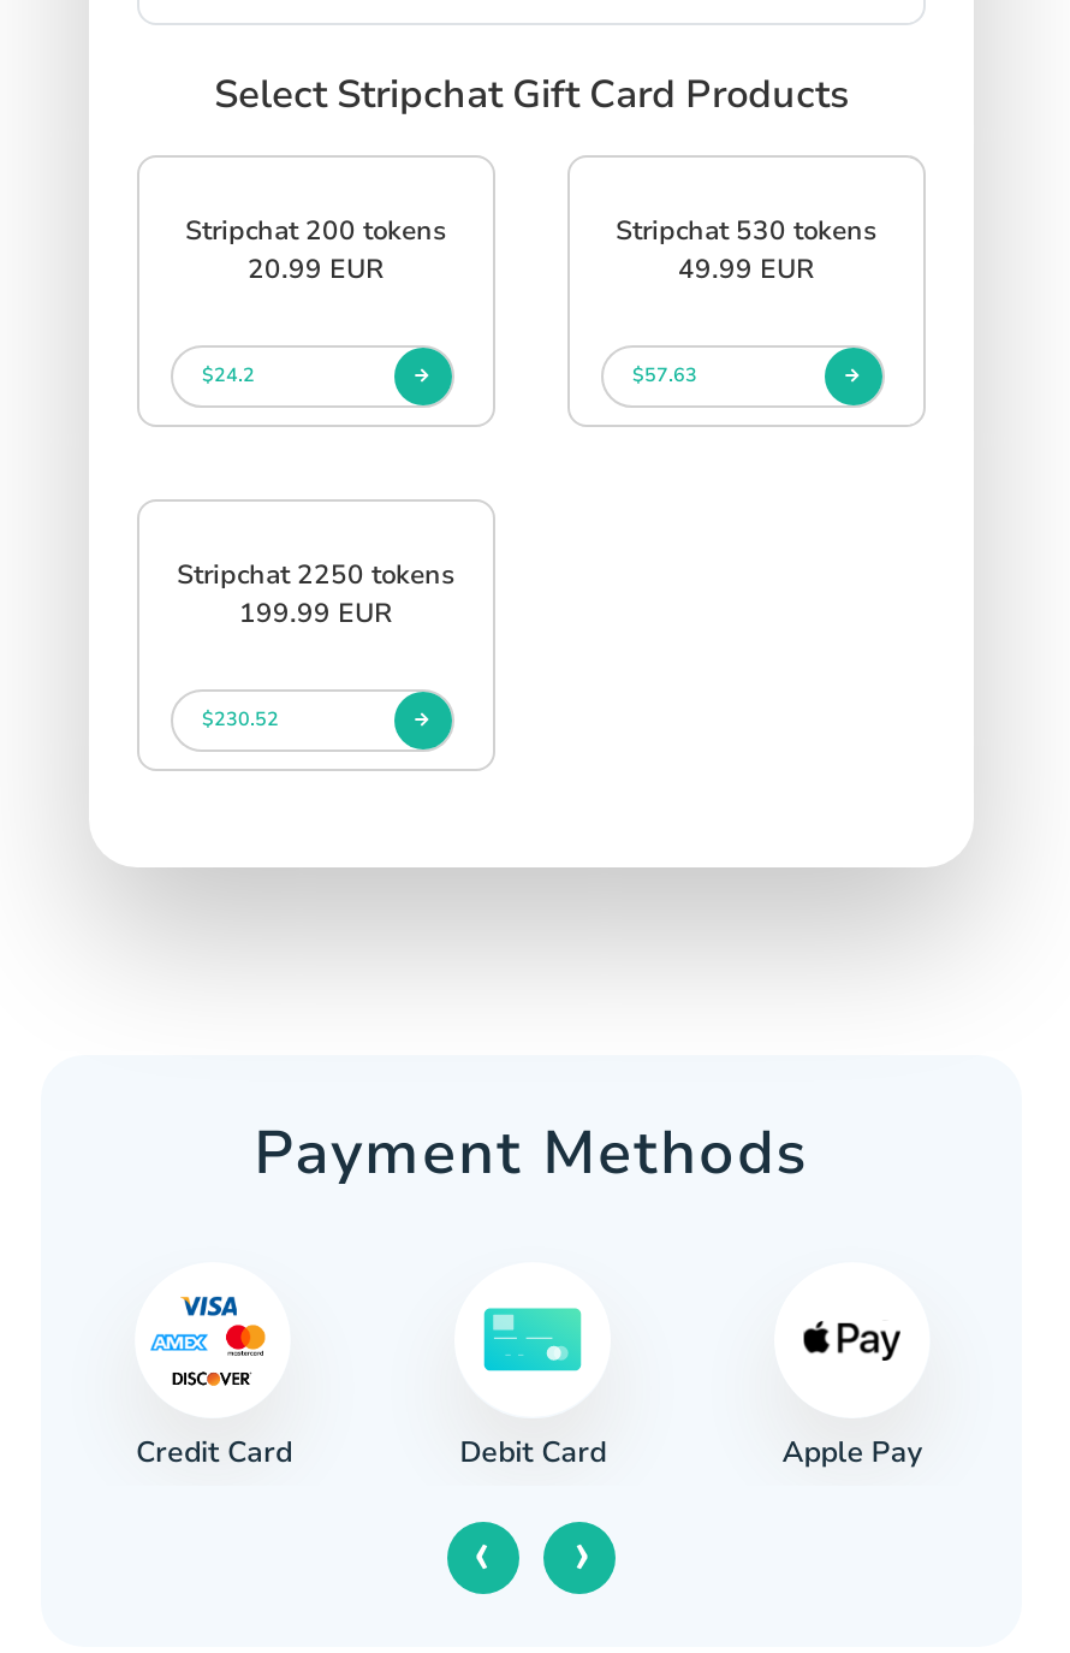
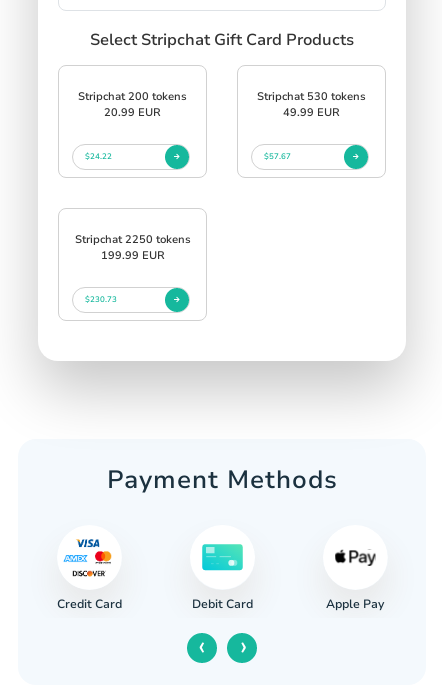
- $24.2
+ $24.22

- $57.63
+ $57.67

- $230.52
+ $230.73
